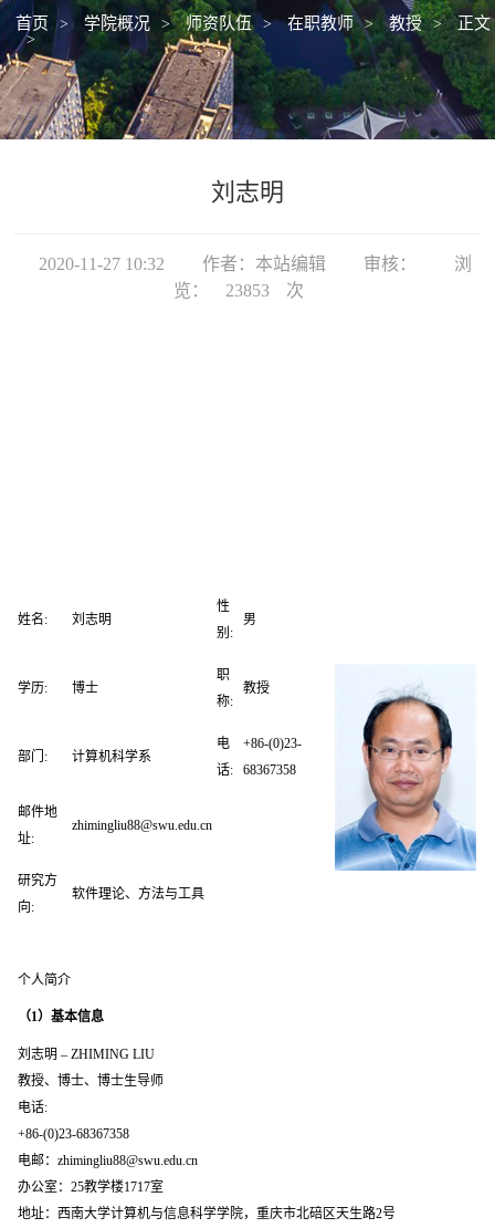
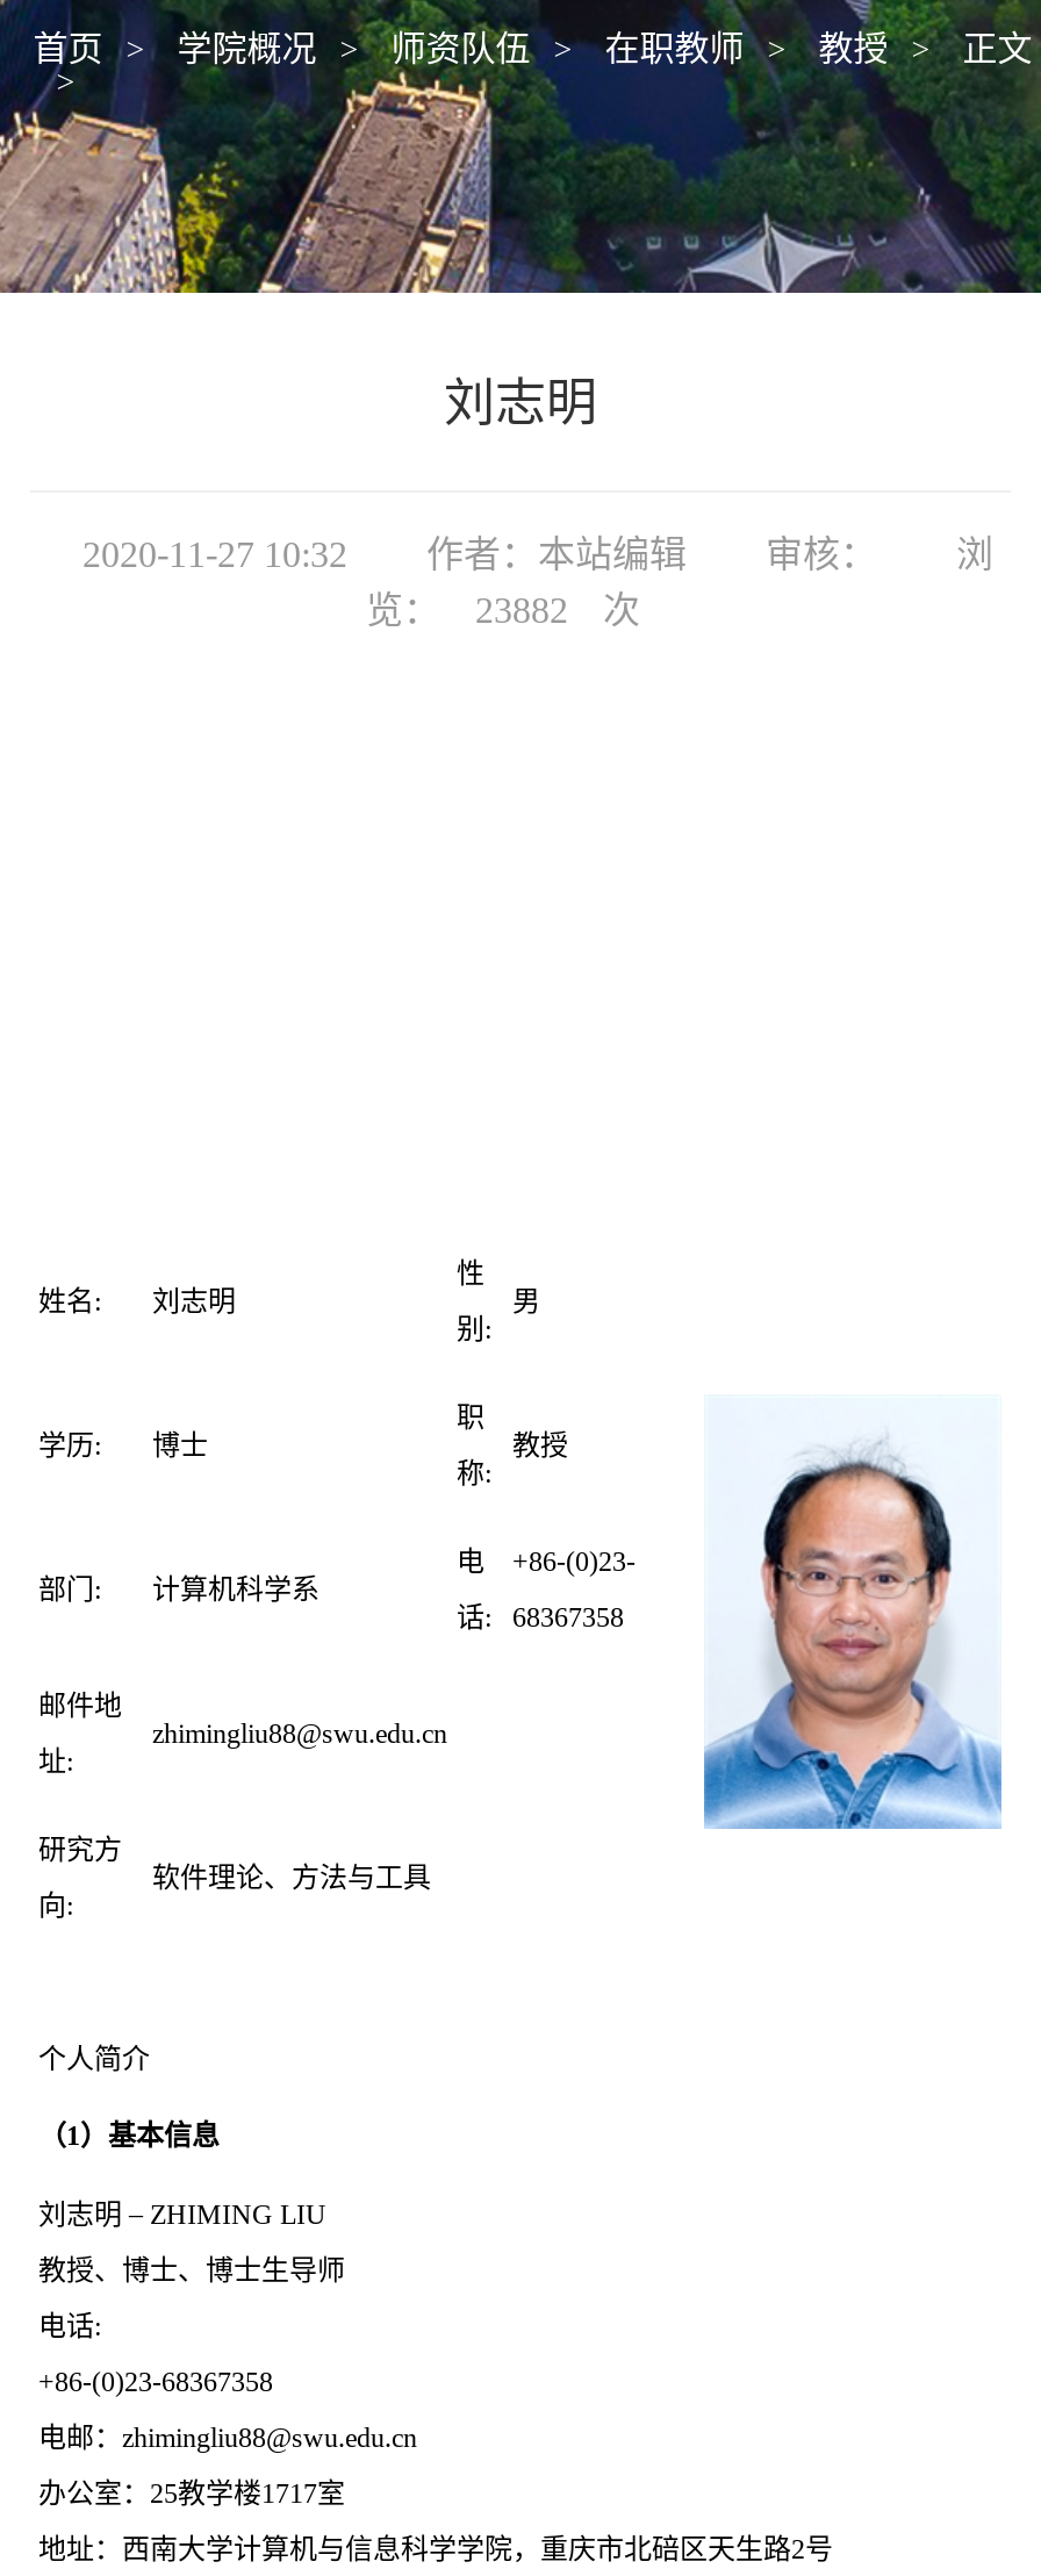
- 览： 23853 次
+ 览： 23882 次
